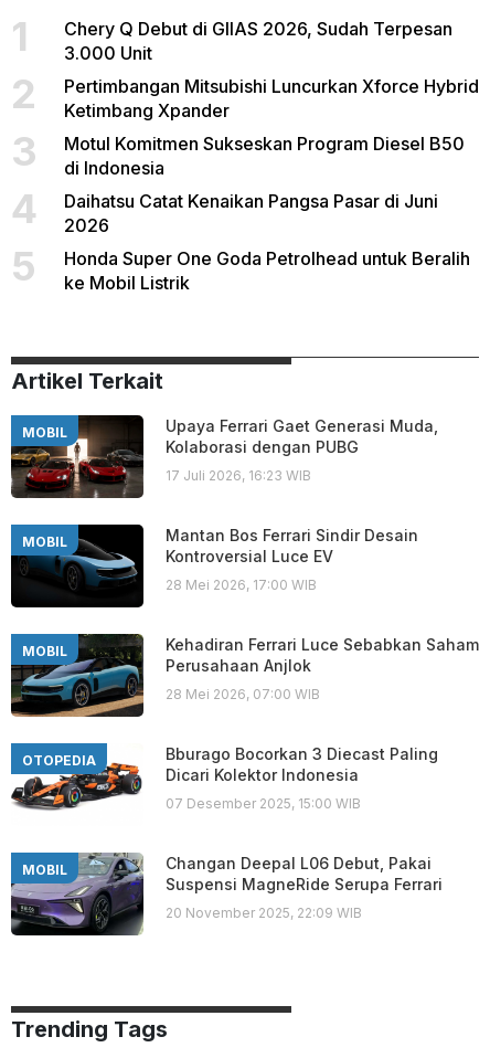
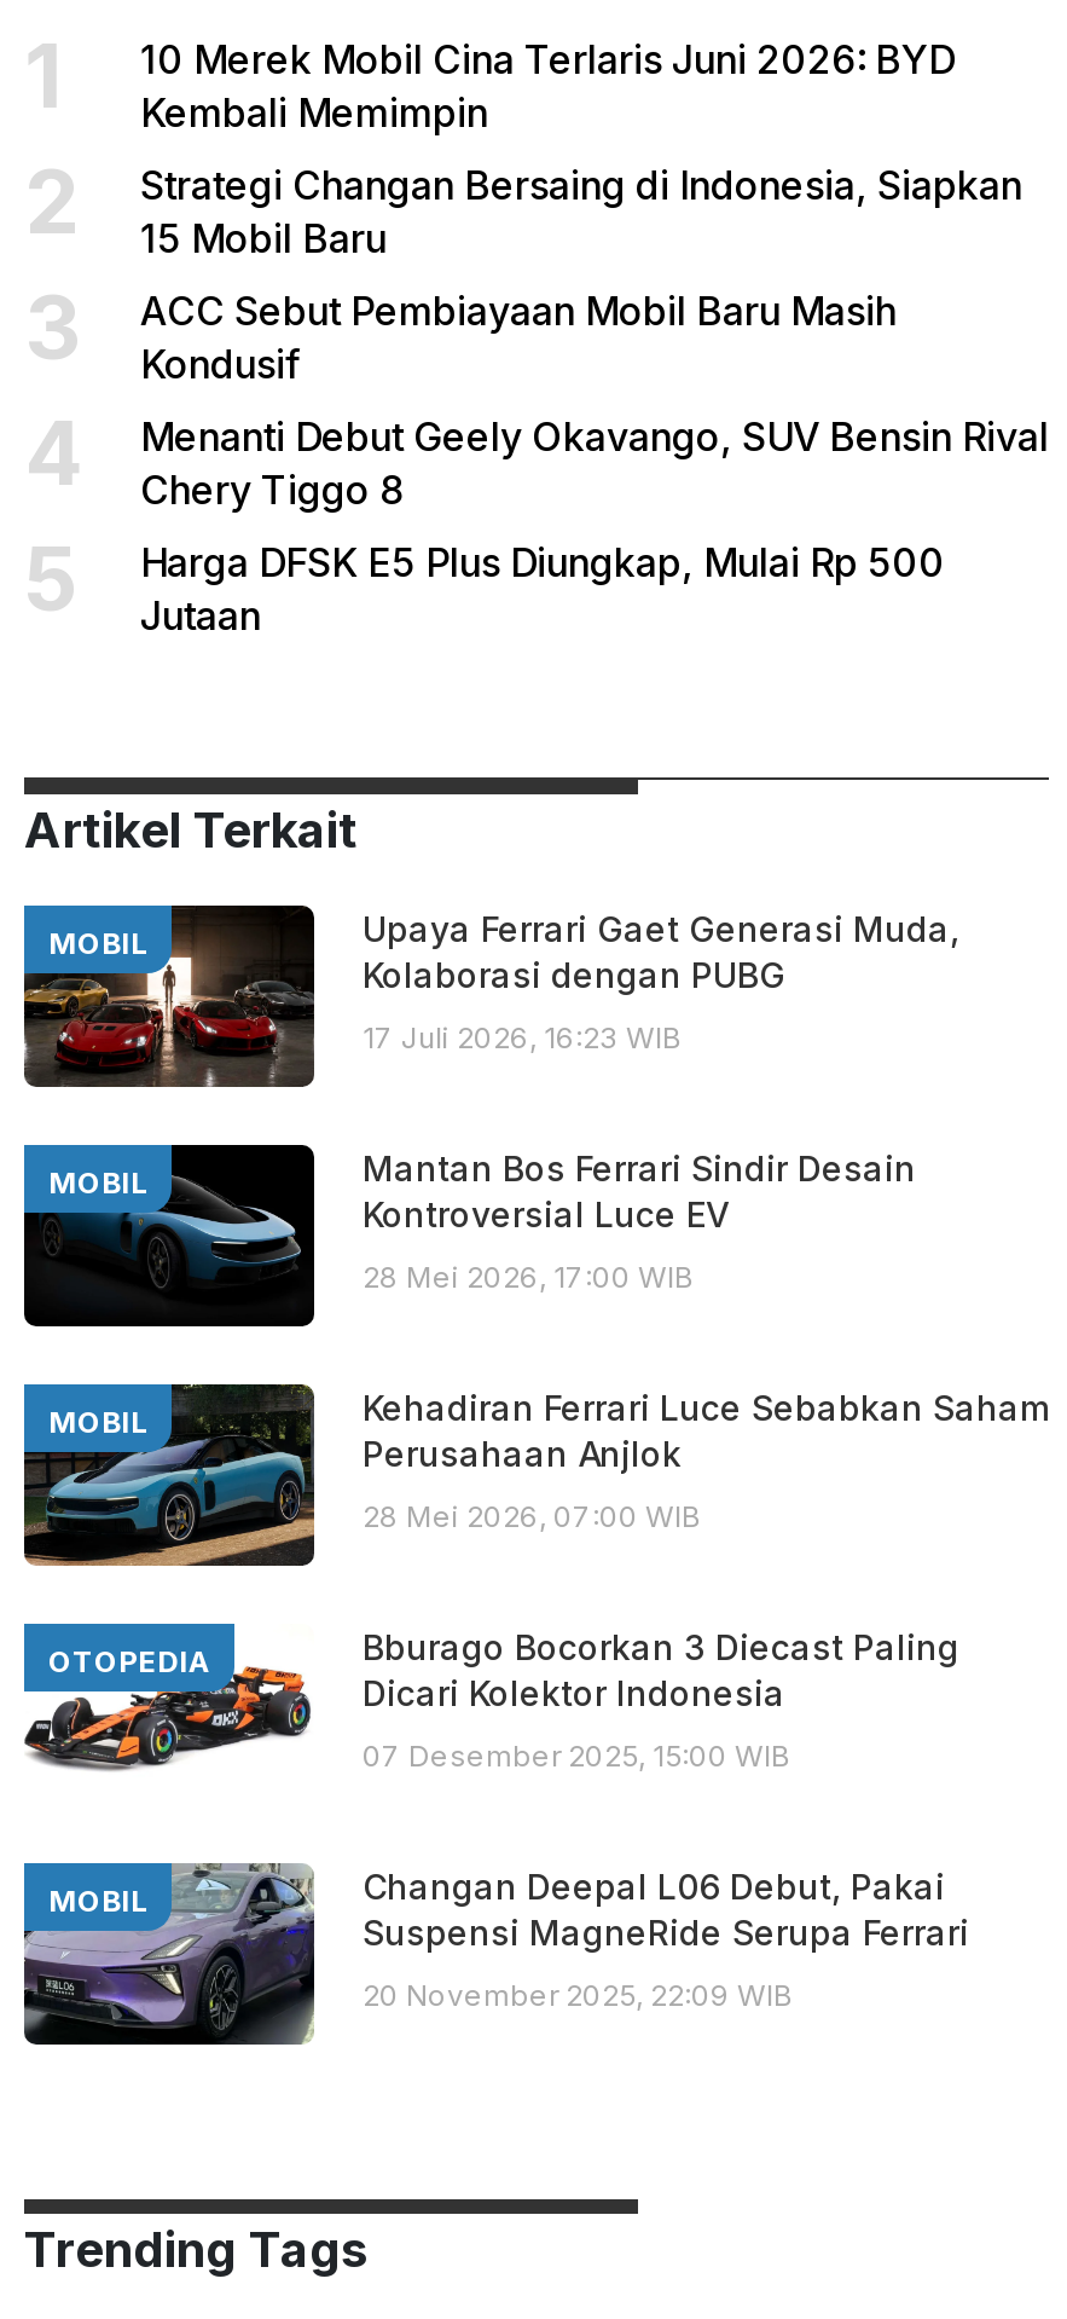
- Chery Q Debut di GIIAS 2026, Sudah Terpesan
- 3.000 Unit
+ 10 Merek Mobil Cina Terlaris Juni 2026: BYD
+ Kembali Memimpin

- Pertimbangan Mitsubishi Luncurkan Xforce Hybrid
- Ketimbang Xpander
+ Strategi Changan Bersaing di Indonesia, Siapkan
+ 15 Mobil Baru

- Motul Komitmen Sukseskan Program Diesel B50
- di Indonesia
+ ACC Sebut Pembiayaan Mobil Baru Masih
+ Kondusif

- Daihatsu Catat Kenaikan Pangsa Pasar di Juni
- 2026
+ Menanti Debut Geely Okavango, SUV Bensin Rival
+ Chery Tiggo 8

- Honda Super One Goda Petrolhead untuk Beralih
- ke Mobil Listrik
+ Harga DFSK E5 Plus Diungkap, Mulai Rp 500
+ Jutaan
